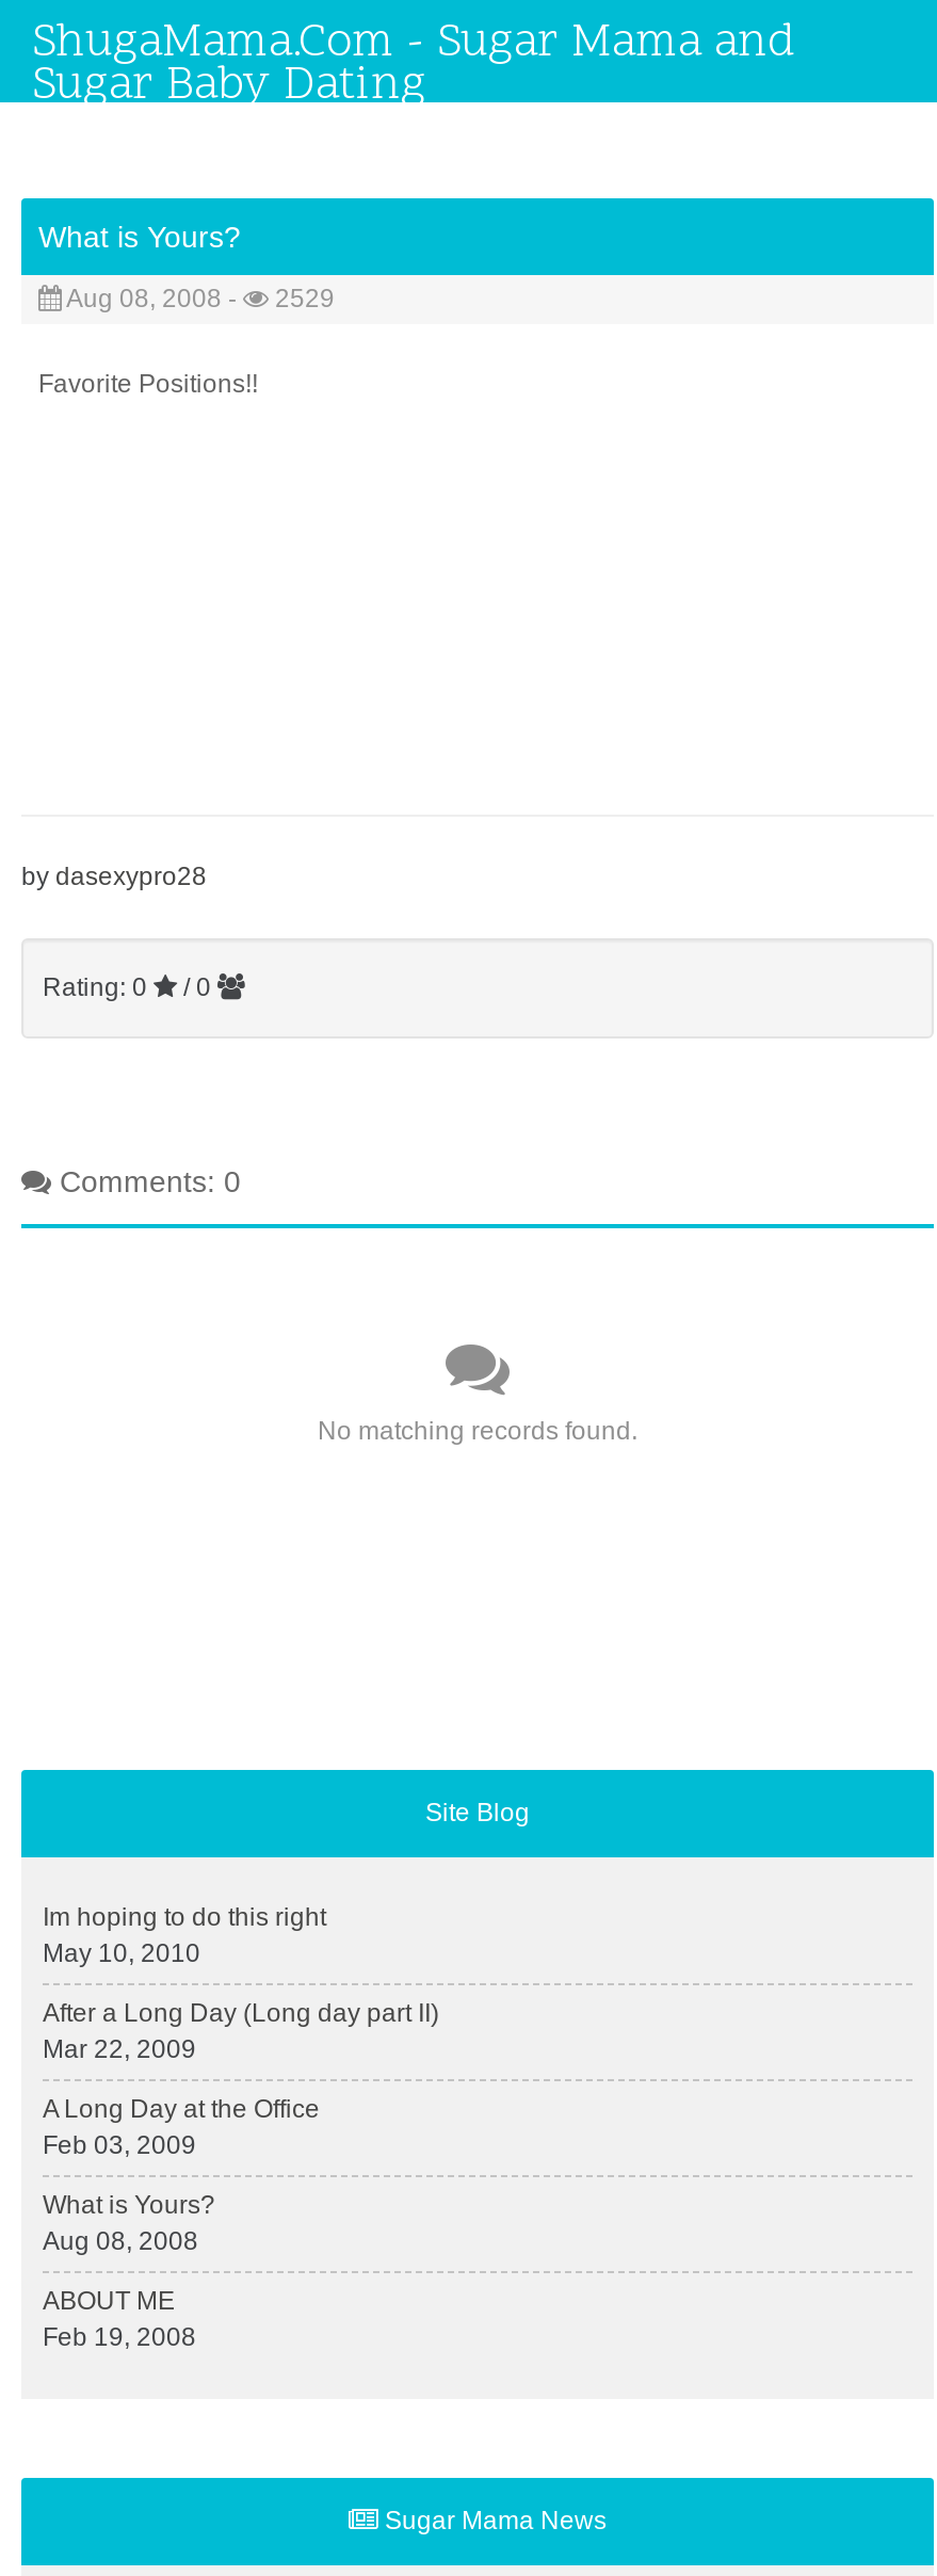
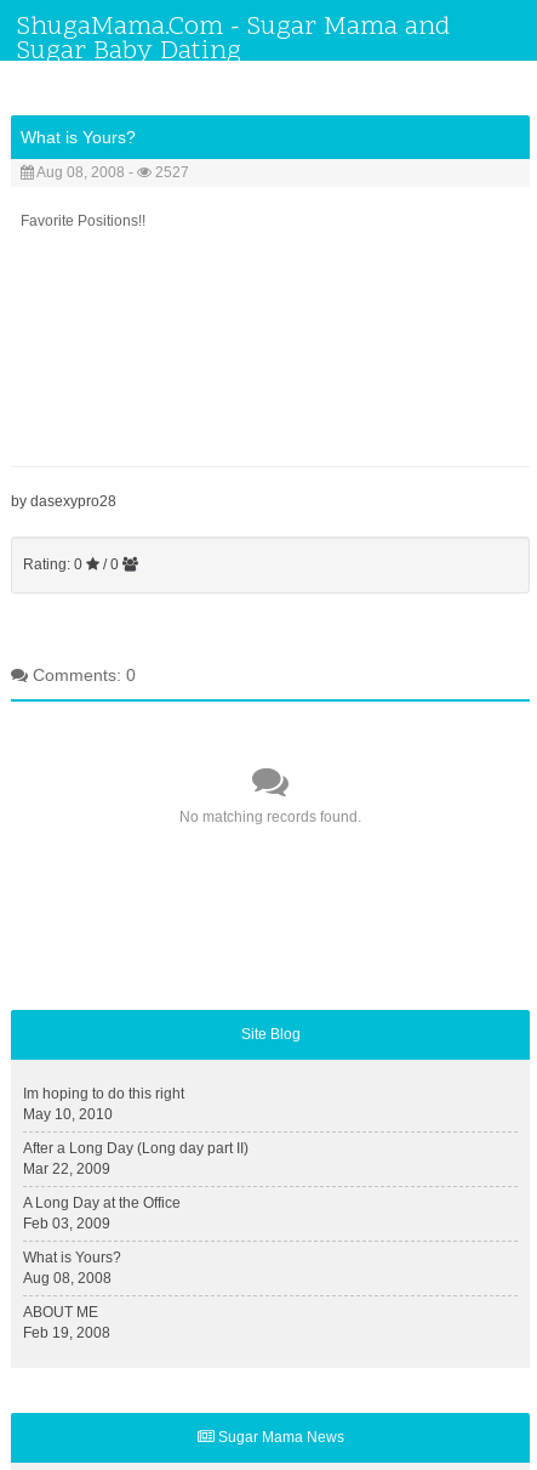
- Aug 08, 2008 - 2529
+ Aug 08, 2008 - 2527
